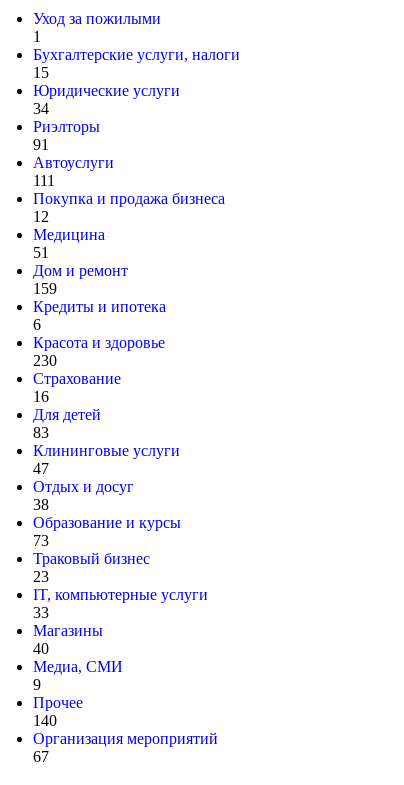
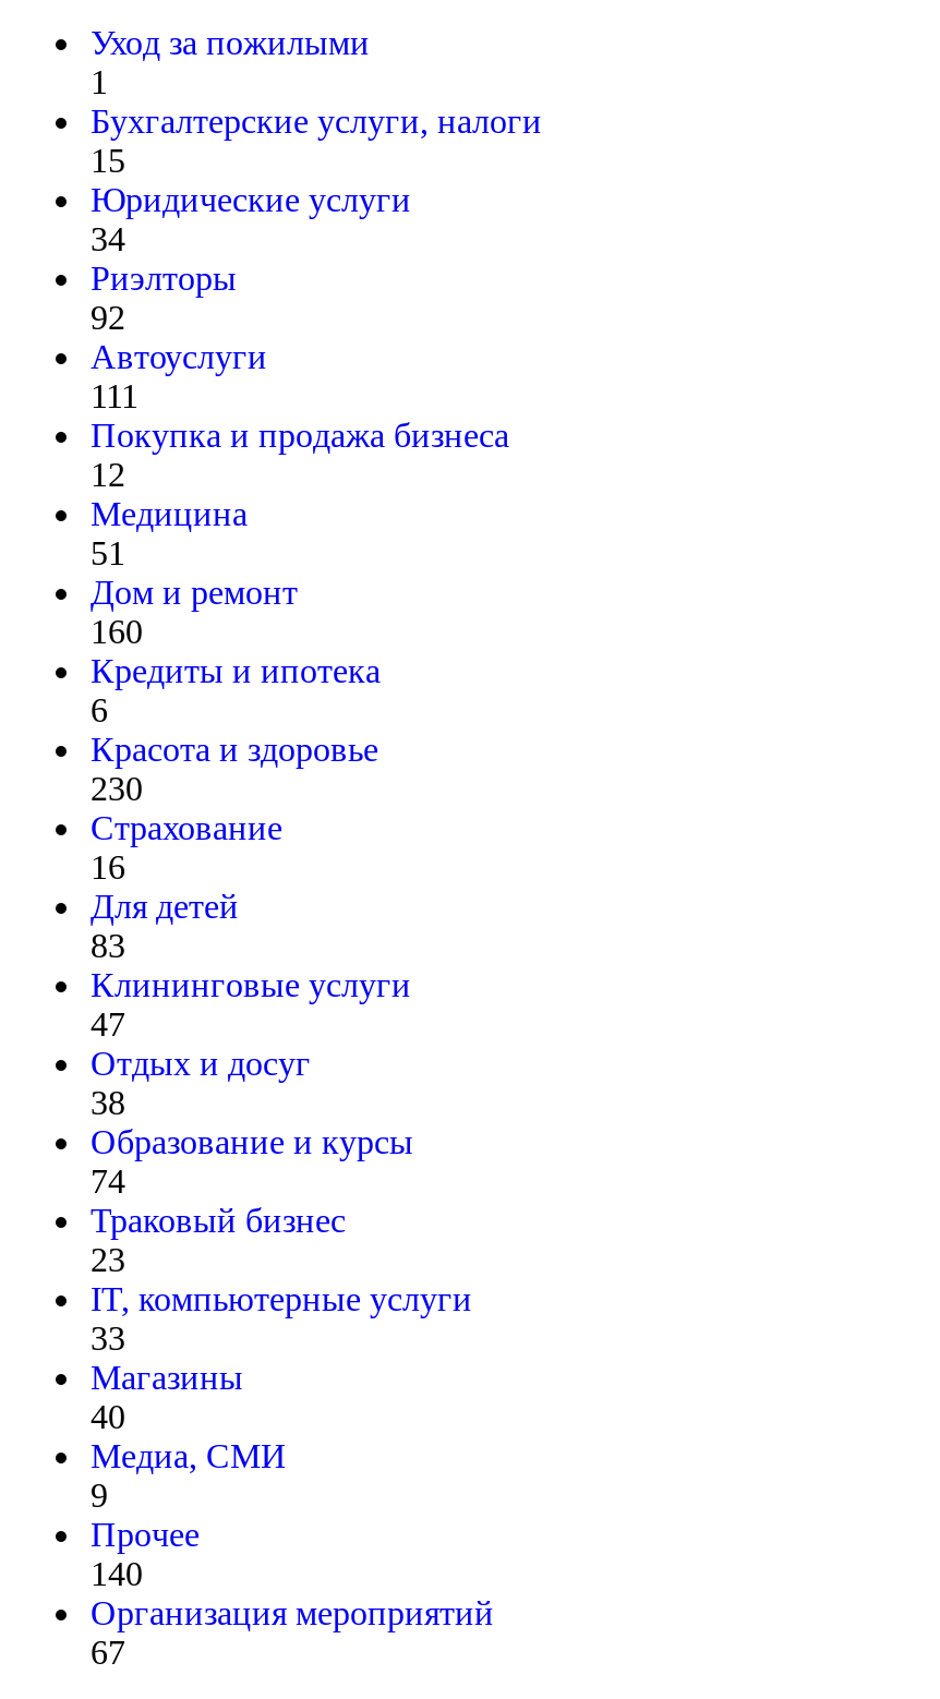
- 91
+ 92

- 159
+ 160

- 73
+ 74
